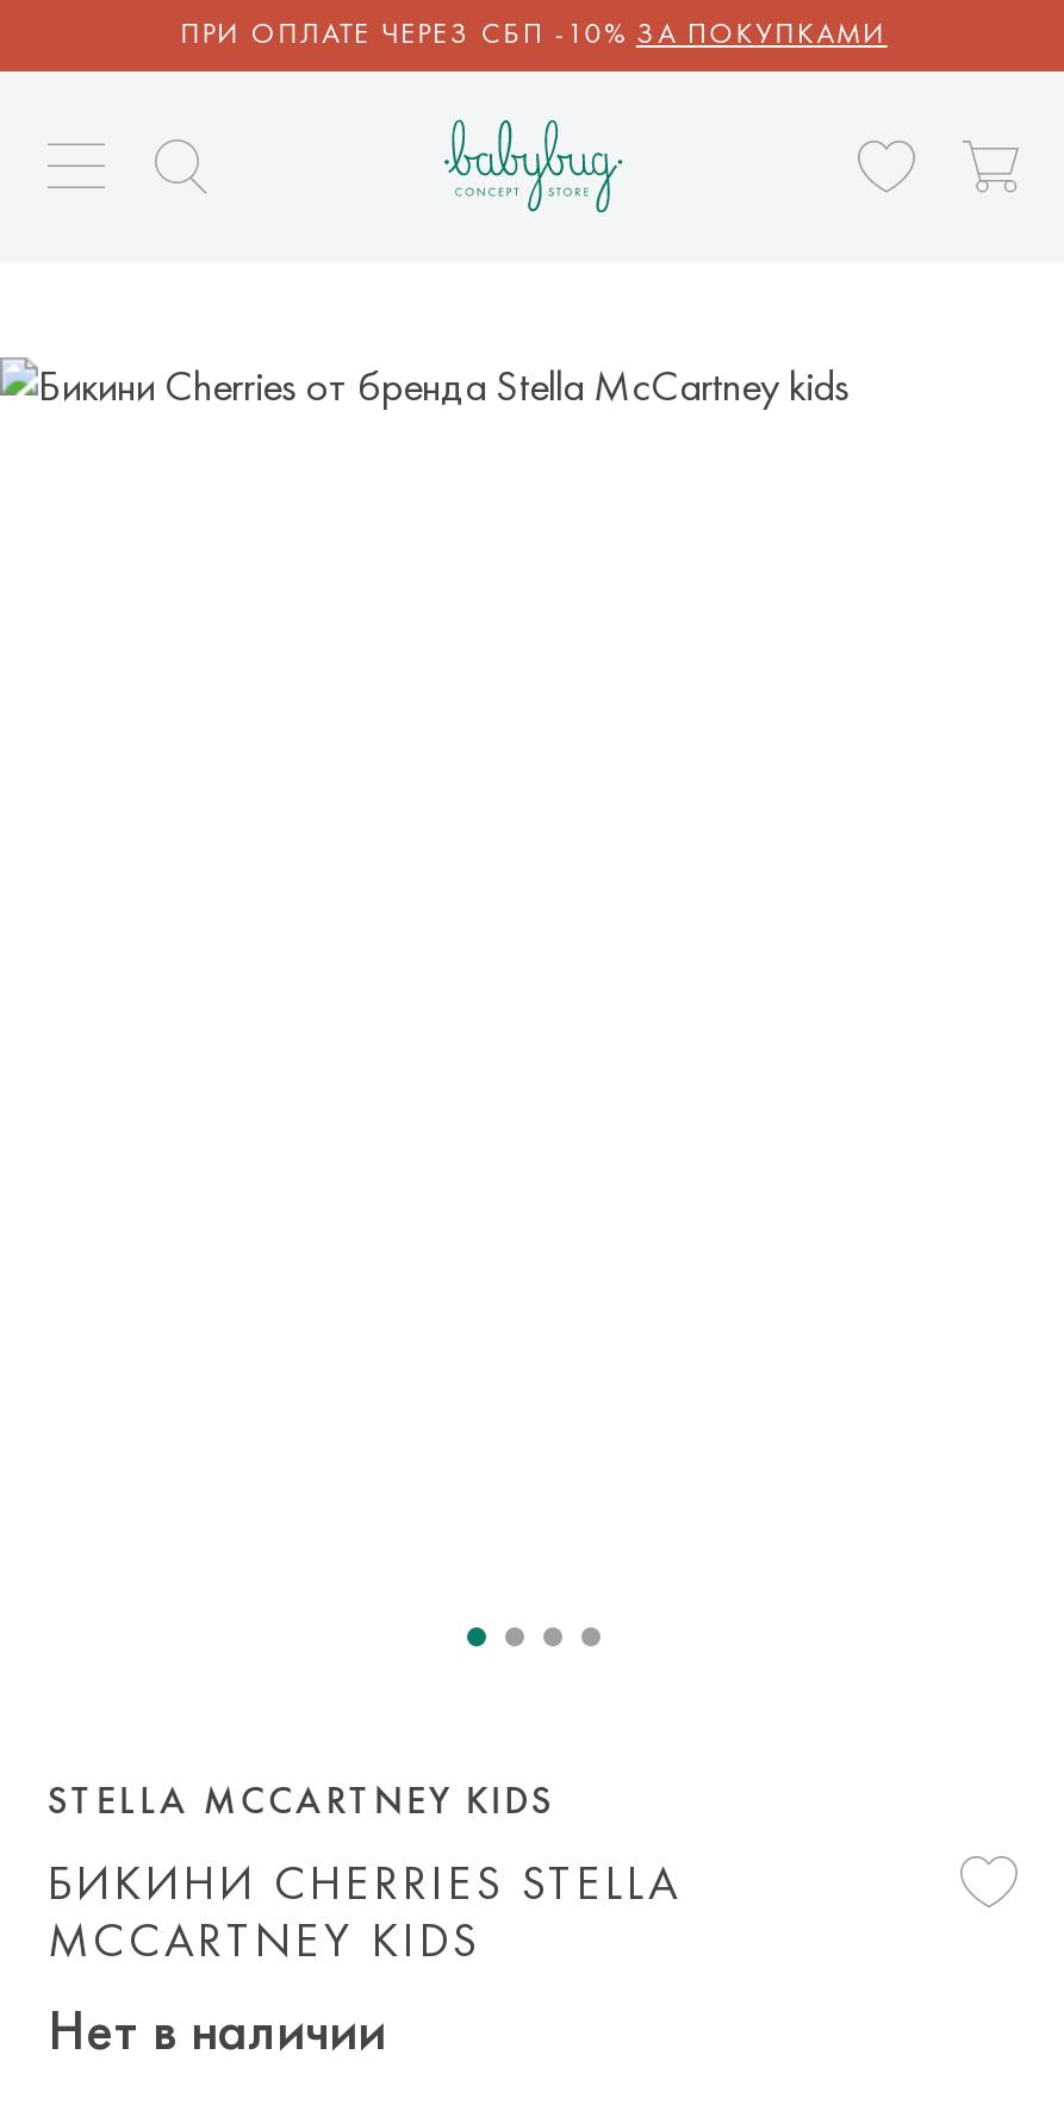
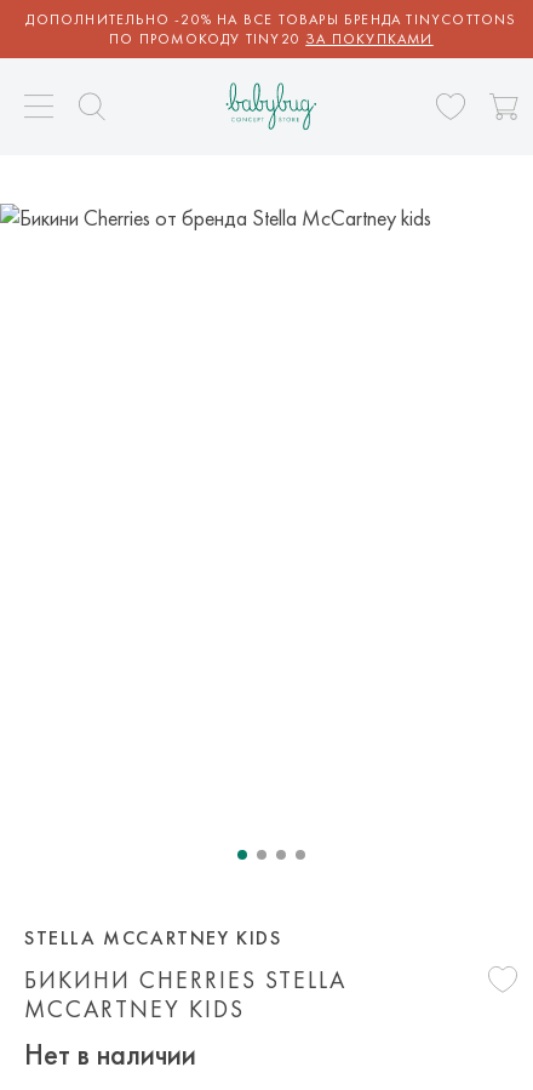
- ПРИ ОПЛАТЕ ЧЕРЕЗ СБП -10% ЗА ПОКУПКАМИ
+ ДОПОЛНИТЕЛЬНО -20% НА ВСЕ ТОВАРЫ БРЕНДА TINYCOTTONS
+ ПО ПРОМОКОДУ TINY20 ЗА ПОКУПКАМИ
